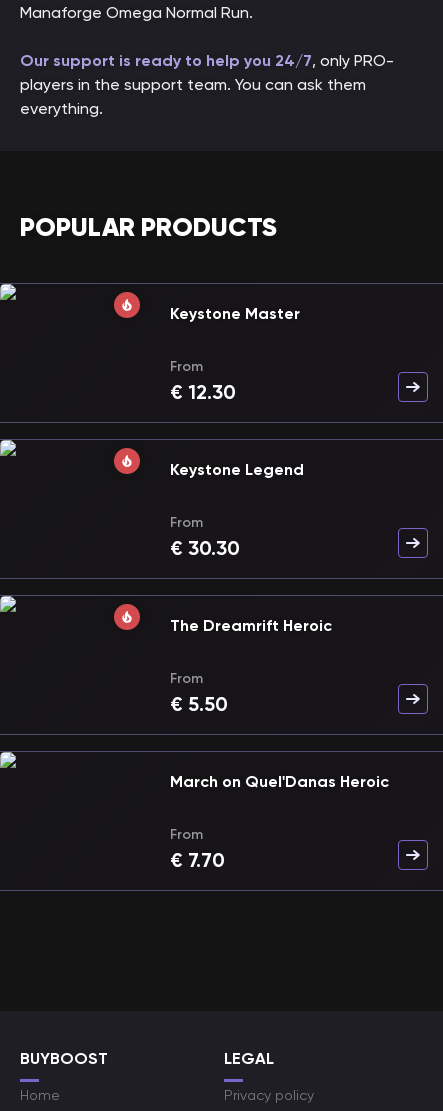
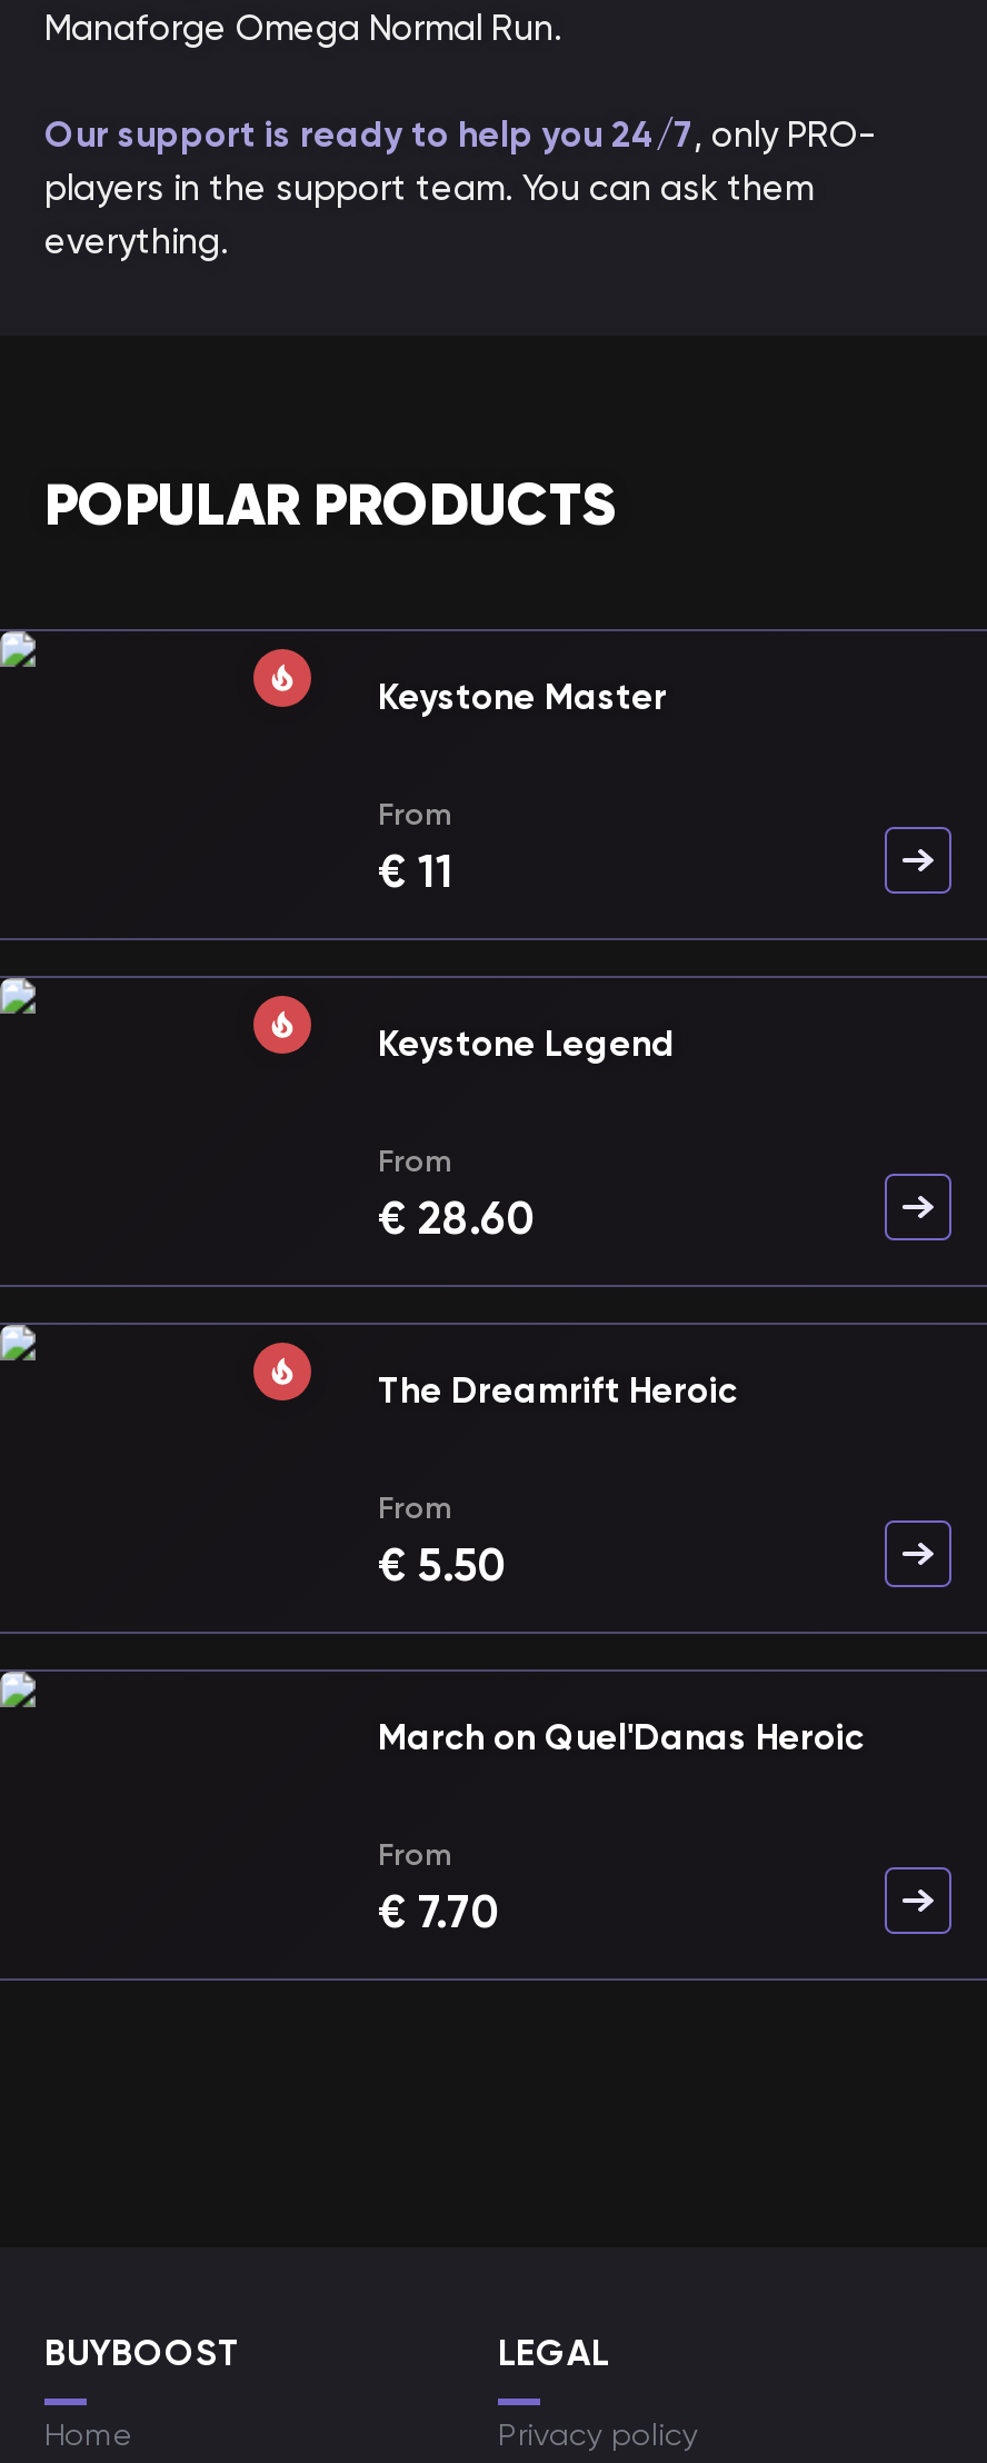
- € 12.30
+ € 11

- € 30.30
+ € 28.60
